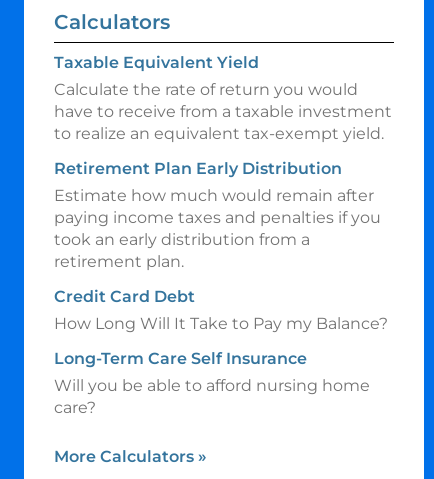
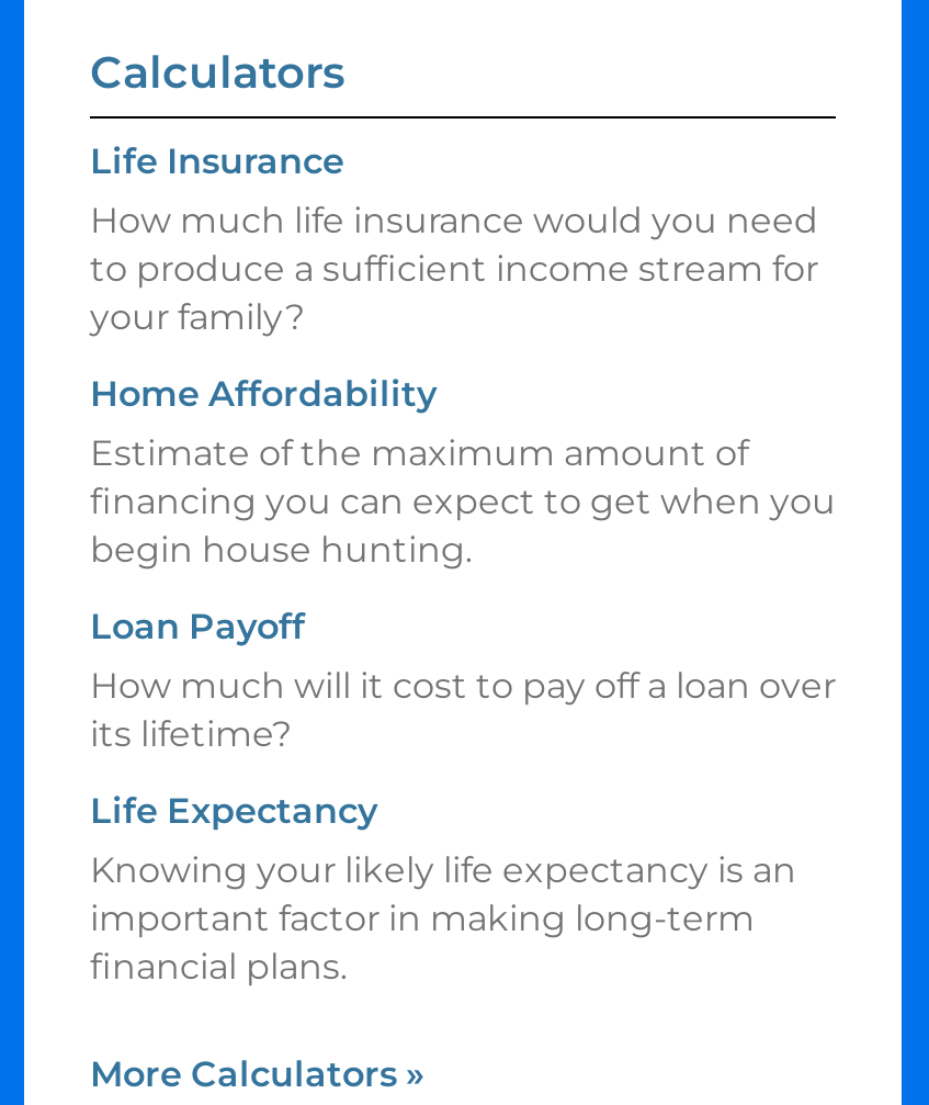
- Taxable Equivalent Yield
- Calculate the rate of return you would
- have to receive from a taxable investment
- to realize an equivalent tax-exempt yield.
+ Life Insurance
+ How much life insurance would you need
+ to produce a sufficient income stream for
+ your family?

- Retirement Plan Early Distribution
- Estimate how much would remain after
- paying income taxes and penalties if you
- took an early distribution from a
- retirement plan.
+ Home Affordability
+ Estimate of the maximum amount of
+ financing you can expect to get when you
+ begin house hunting.

- Credit Card Debt
- How Long Will It Take to Pay my Balance?
+ Loan Payoff
+ How much will it cost to pay off a loan over
+ its lifetime?

- Long-Term Care Self Insurance
- Will you be able to afford nursing home
- care?
+ Life Expectancy
+ Knowing your likely life expectancy is an
+ important factor in making long-term
+ financial plans.
